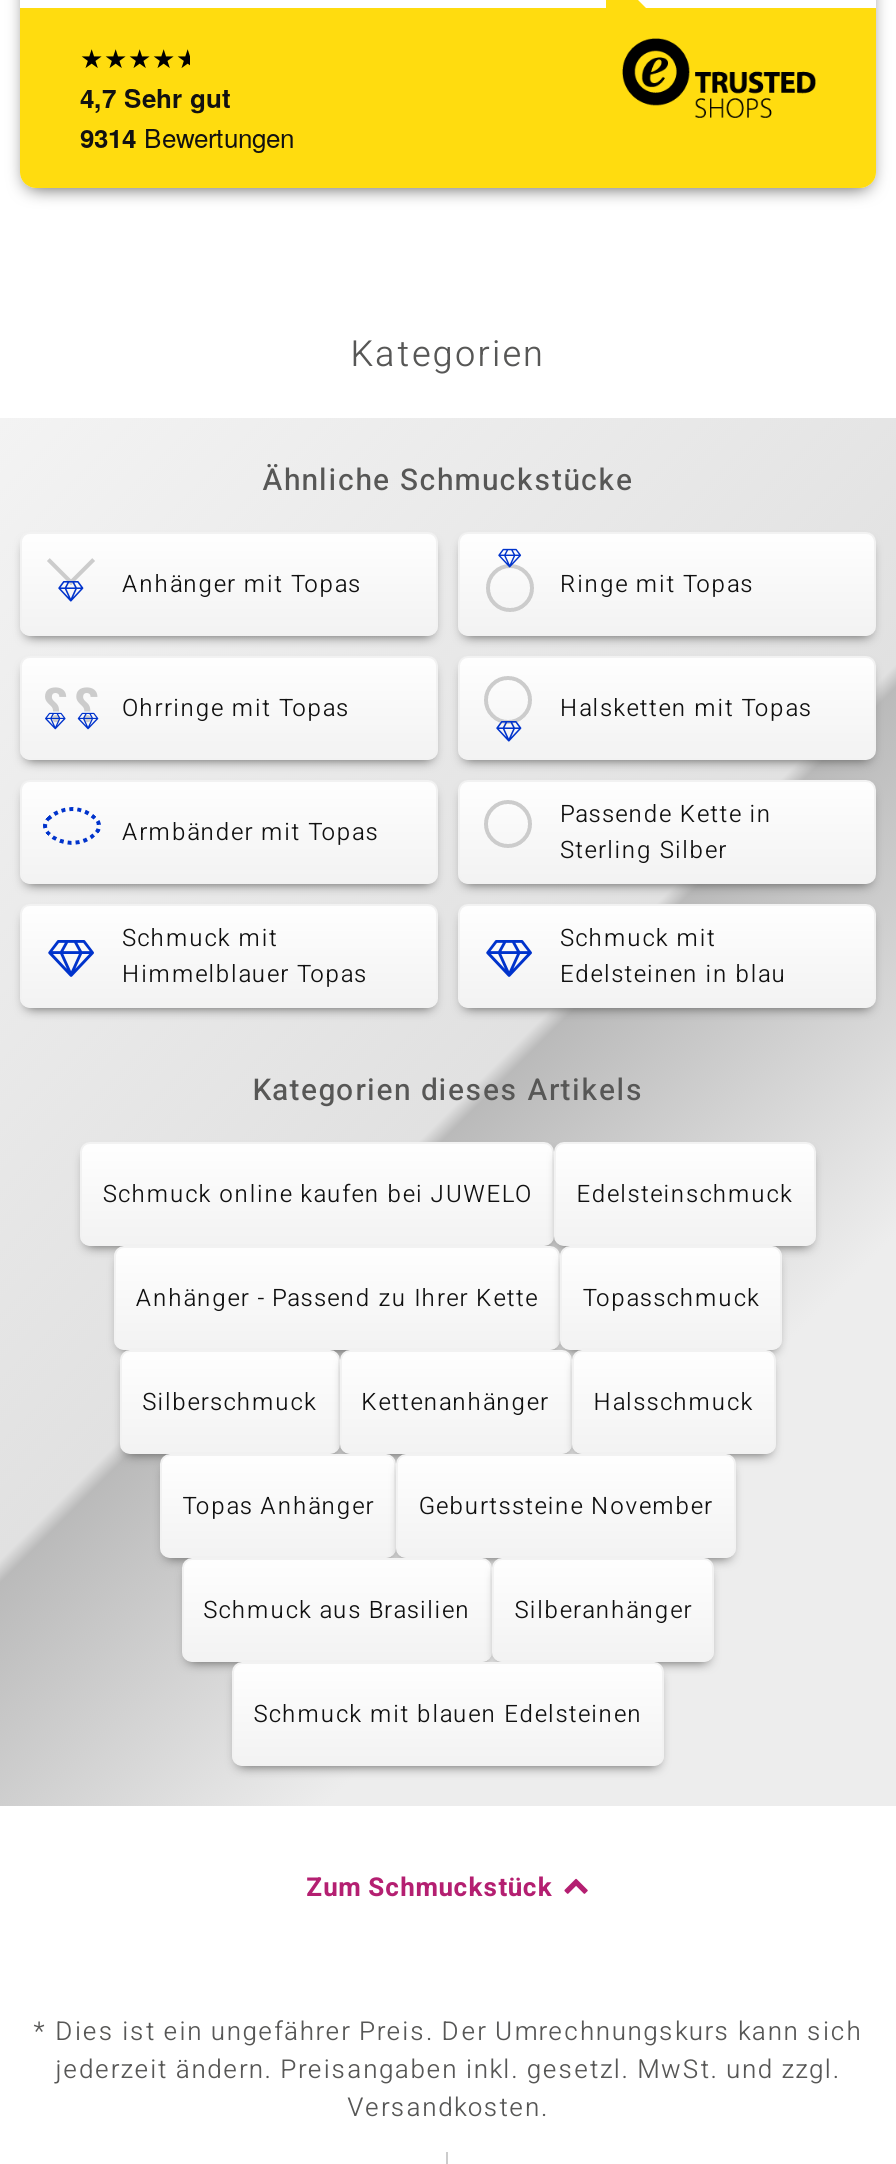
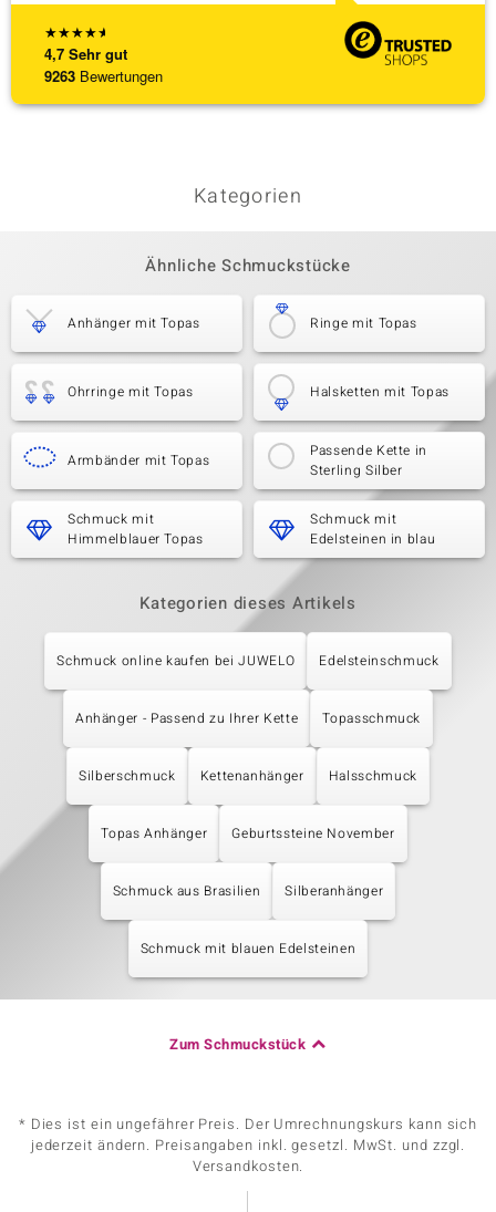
- 9314 Bewertungen
+ 9263 Bewertungen
